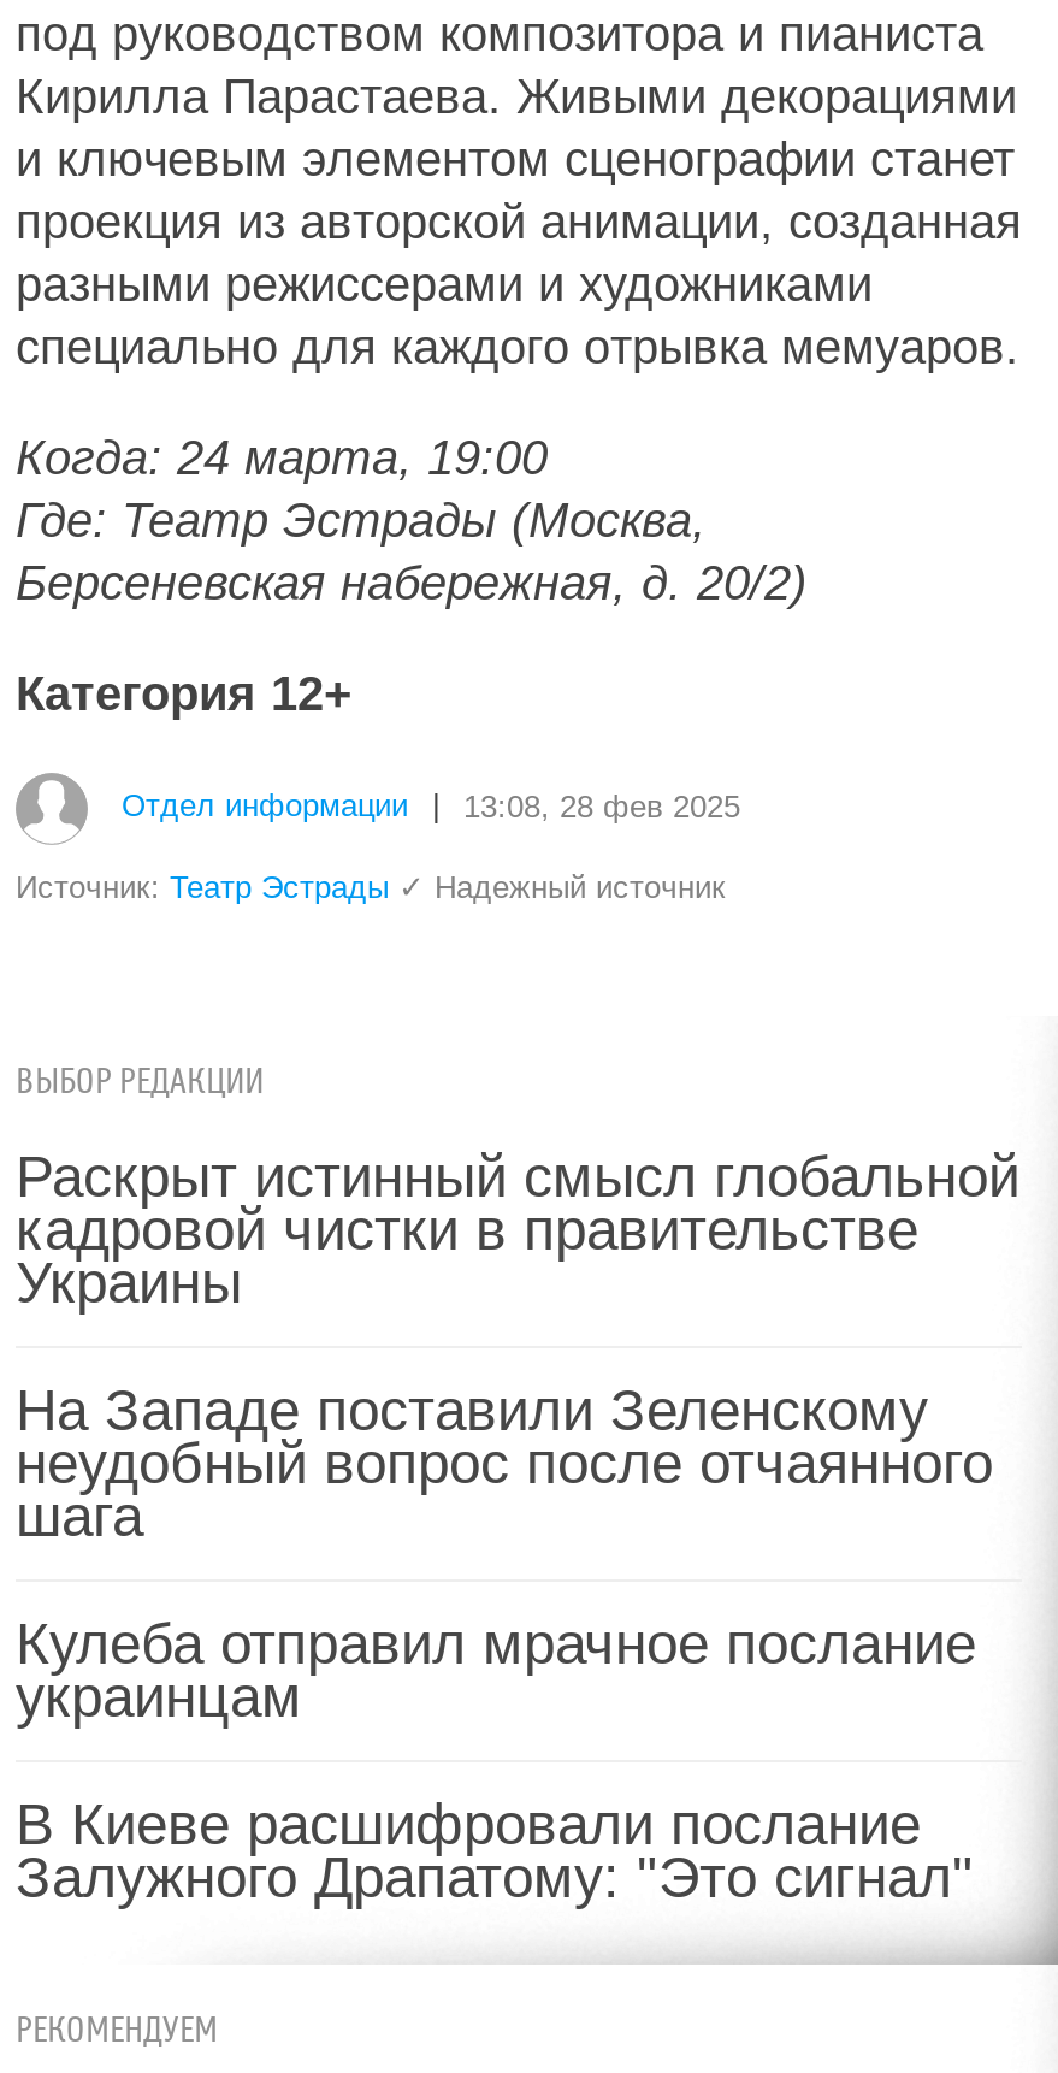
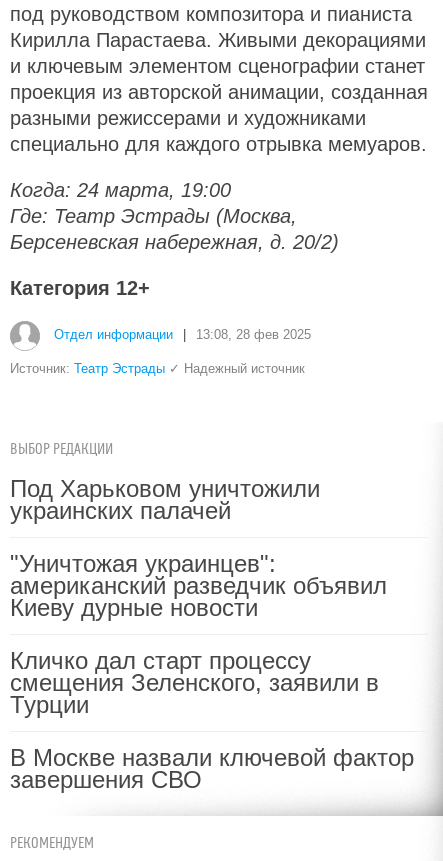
- Раскрыт истинный смысл глобальной
- кадровой чистки в правительстве
- Украины
+ Под Харьковом уничтожили
+ украинских палачей

- На Западе поставили Зеленскому
- неудобный вопрос после отчаянного
- шага
+ "Уничтожая украинцев":
+ американский разведчик объявил
+ Киеву дурные новости

- Кулеба отправил мрачное послание
- украинцам
+ Кличко дал старт процессу
+ смещения Зеленского, заявили в
+ Турции

- В Киеве расшифровали послание
- Залужного Драпатому: "Это сигнал"
+ В Москве назвали ключевой фактор
+ завершения СВО
